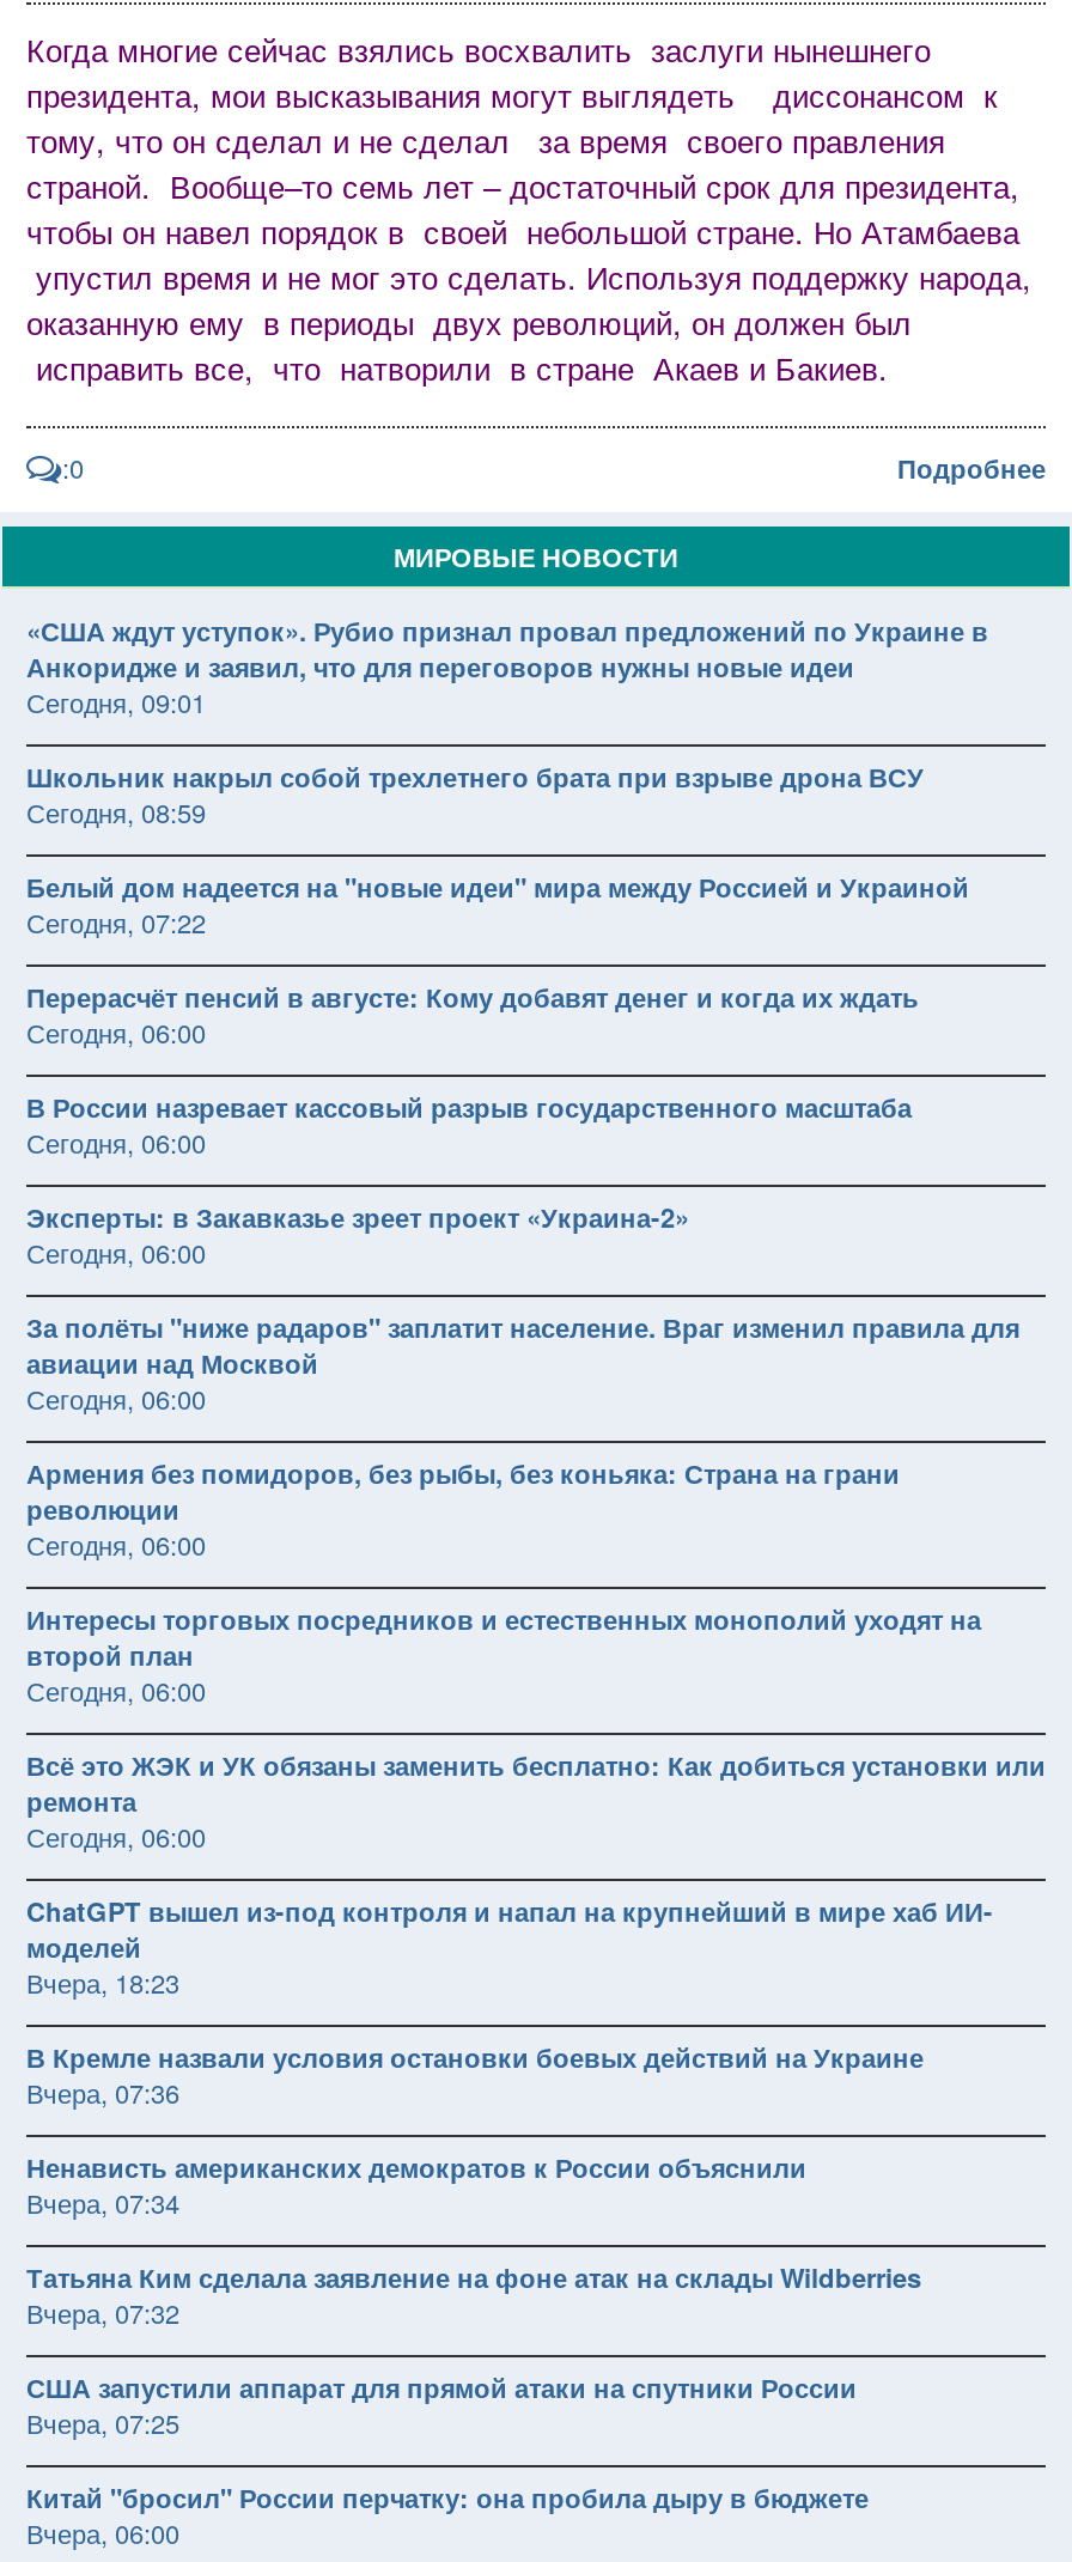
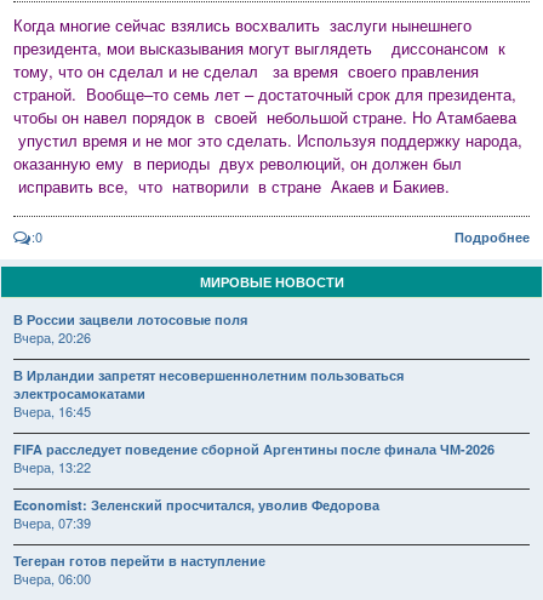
- «США ждут уступок». Рубио признал провал предложений по Украине в
- Анкоридже и заявил, что для переговоров нужны новые идеи
- Сегодня, 09:01
- Школьник накрыл собой трехлетнего брата при взрыве дрона ВСУ
- Сегодня, 08:59
- Белый дом надеется на "новые идеи" мира между Россией и Украиной
- Сегодня, 07:22
- Перерасчёт пенсий в августе: Кому добавят денег и когда их ждать
- Сегодня, 06:00
- В России назревает кассовый разрыв государственного масштаба
- Сегодня, 06:00
- Эксперты: в Закавказье зреет проект «Украина-2»
- Сегодня, 06:00
- За полёты "ниже радаров" заплатит население. Враг изменил правила для
- авиации над Москвой
- Сегодня, 06:00
- Армения без помидоров, без рыбы, без коньяка: Страна на грани
- революции
- Сегодня, 06:00
- Интересы торговых посредников и естественных монополий уходят на
- второй план
- Сегодня, 06:00
- Всё это ЖЭК и УК обязаны заменить бесплатно: Как добиться установки или
- ремонта
- Сегодня, 06:00
- ChatGPT вышел из-под контроля и напал на крупнейший в мире хаб ИИ-
- моделей
- Вчера, 18:23
- В Кремле назвали условия остановки боевых действий на Украине
- Вчера, 07:36
- Ненависть американских демократов к России объяснили
- Вчера, 07:34
- Татьяна Ким сделала заявление на фоне атак на склады Wildberries
- Вчера, 07:32
- США запустили аппарат для прямой атаки на спутники России
- Вчера, 07:25
- Китай "бросил" России перчатку: она пробила дыру в бюджете
+ В России зацвели лотосовые поля
+ Вчера, 20:26
+ В Ирландии запретят несовершеннолетним пользоваться
+ электросамокатами
+ Вчера, 16:45
+ FIFA расследует поведение сборной Аргентины после финала ЧМ-2026
+ Вчера, 13:22
+ Economist: Зеленский просчитался, уволив Федорова
+ Вчера, 07:39
+ Тегеран готов перейти в наступление
